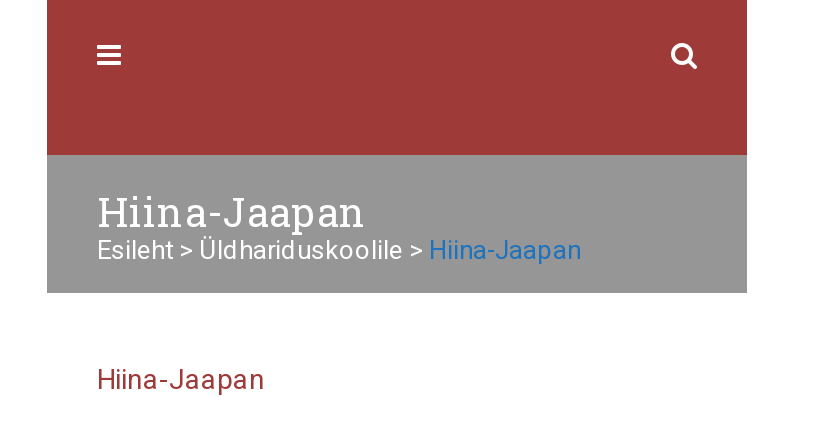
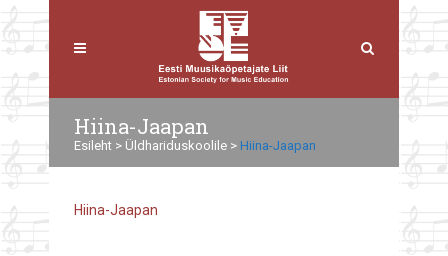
+ [image]
